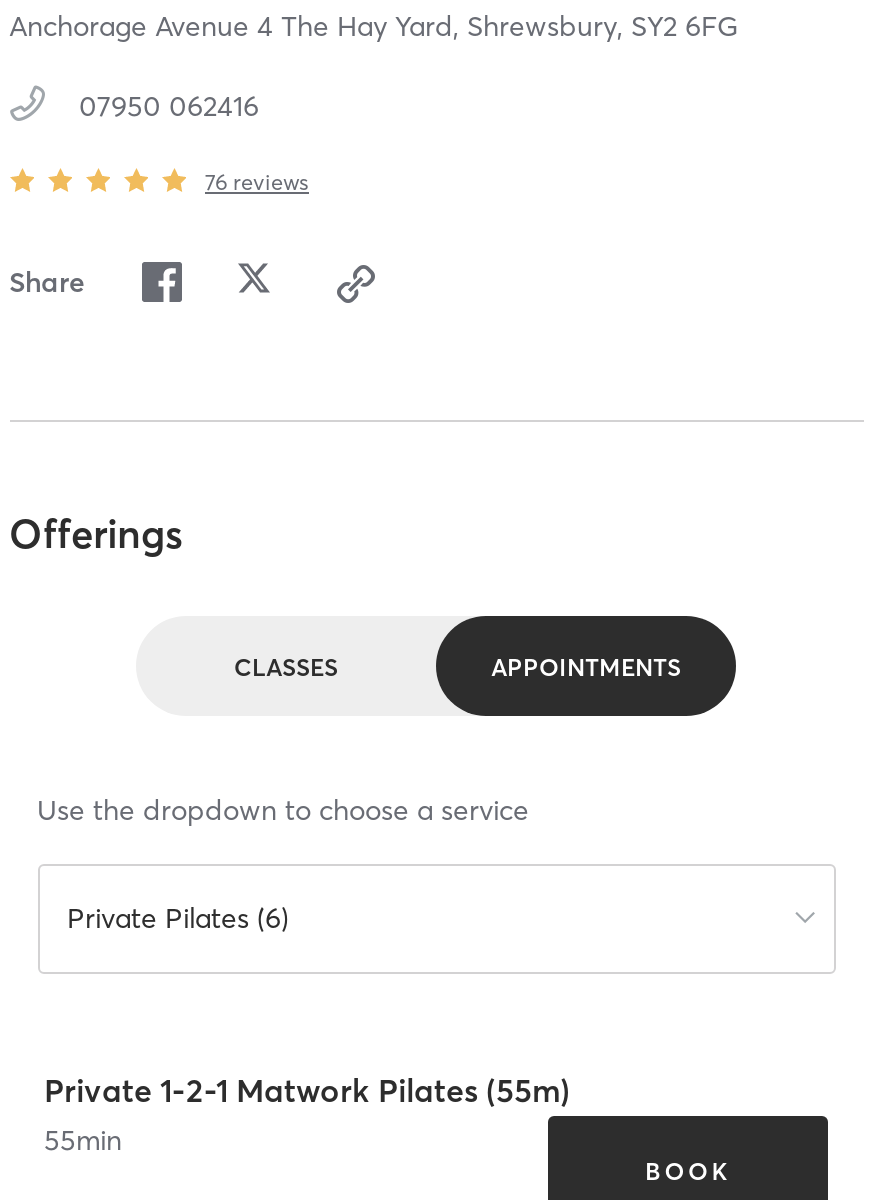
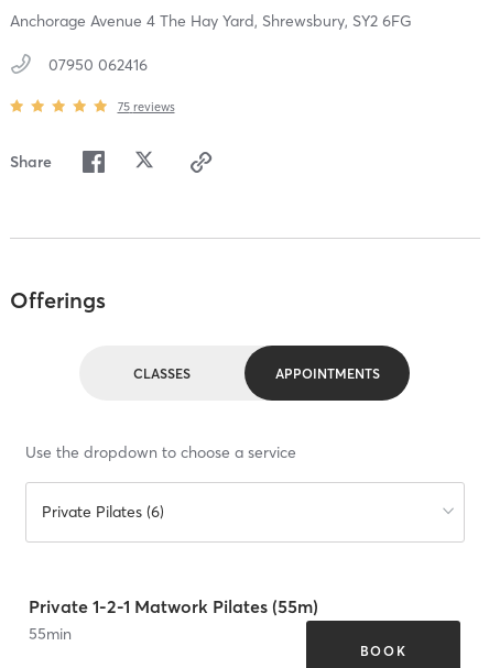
- 76 reviews
+ 75 reviews
